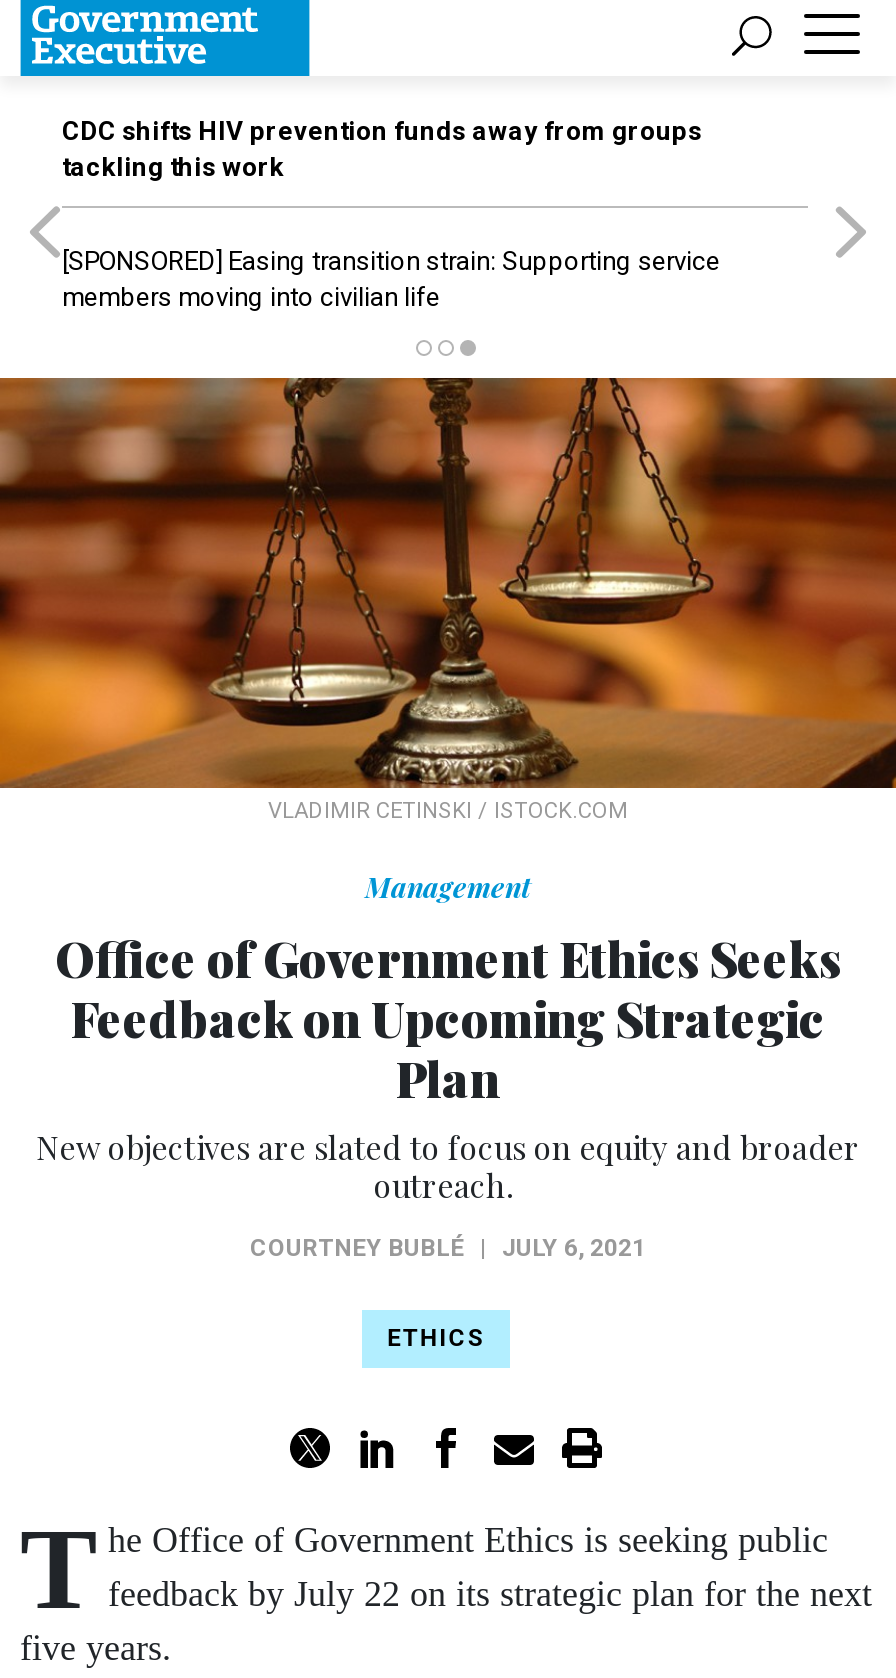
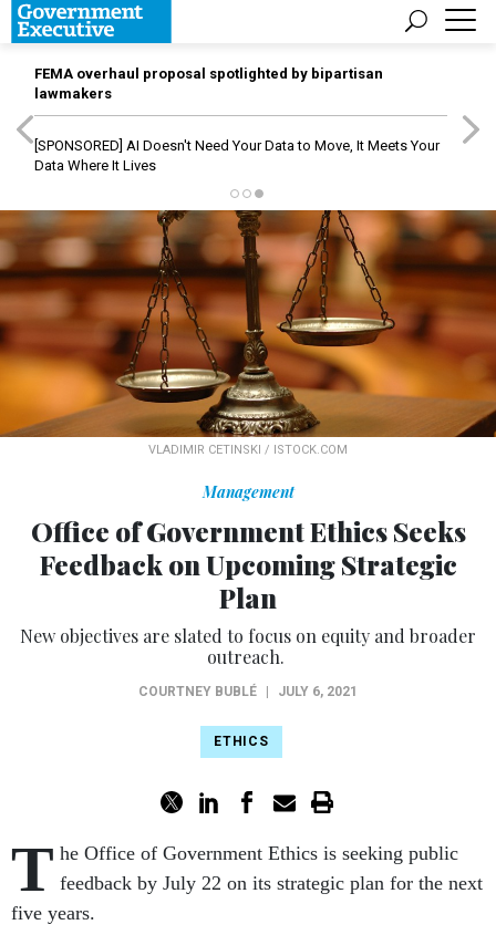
- CDC shifts HIV prevention funds away from groups
- tackling this work
+ FEMA overhaul proposal spotlighted by bipartisan
+ lawmakers

- [SPONSORED] Easing transition strain: Supporting service
- members moving into civilian life
+ [SPONSORED] AI Doesn't Need Your Data to Move, It Meets Your
+ Data Where It Lives
